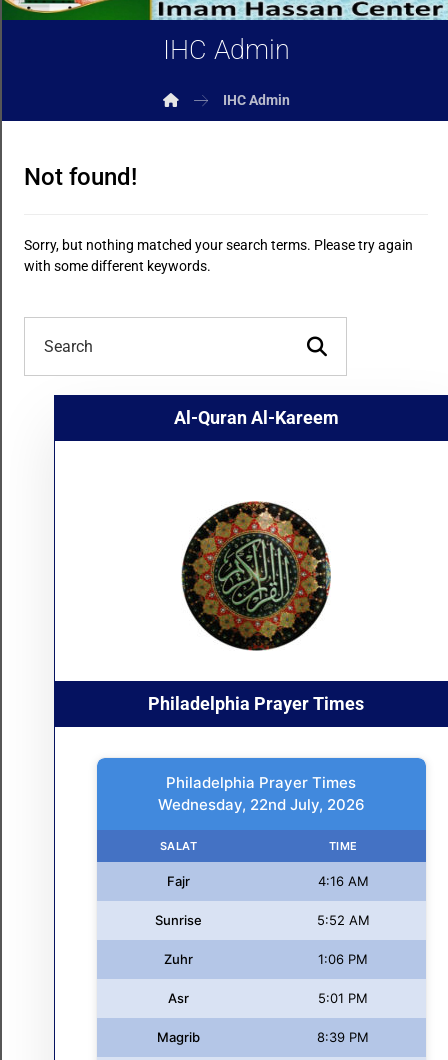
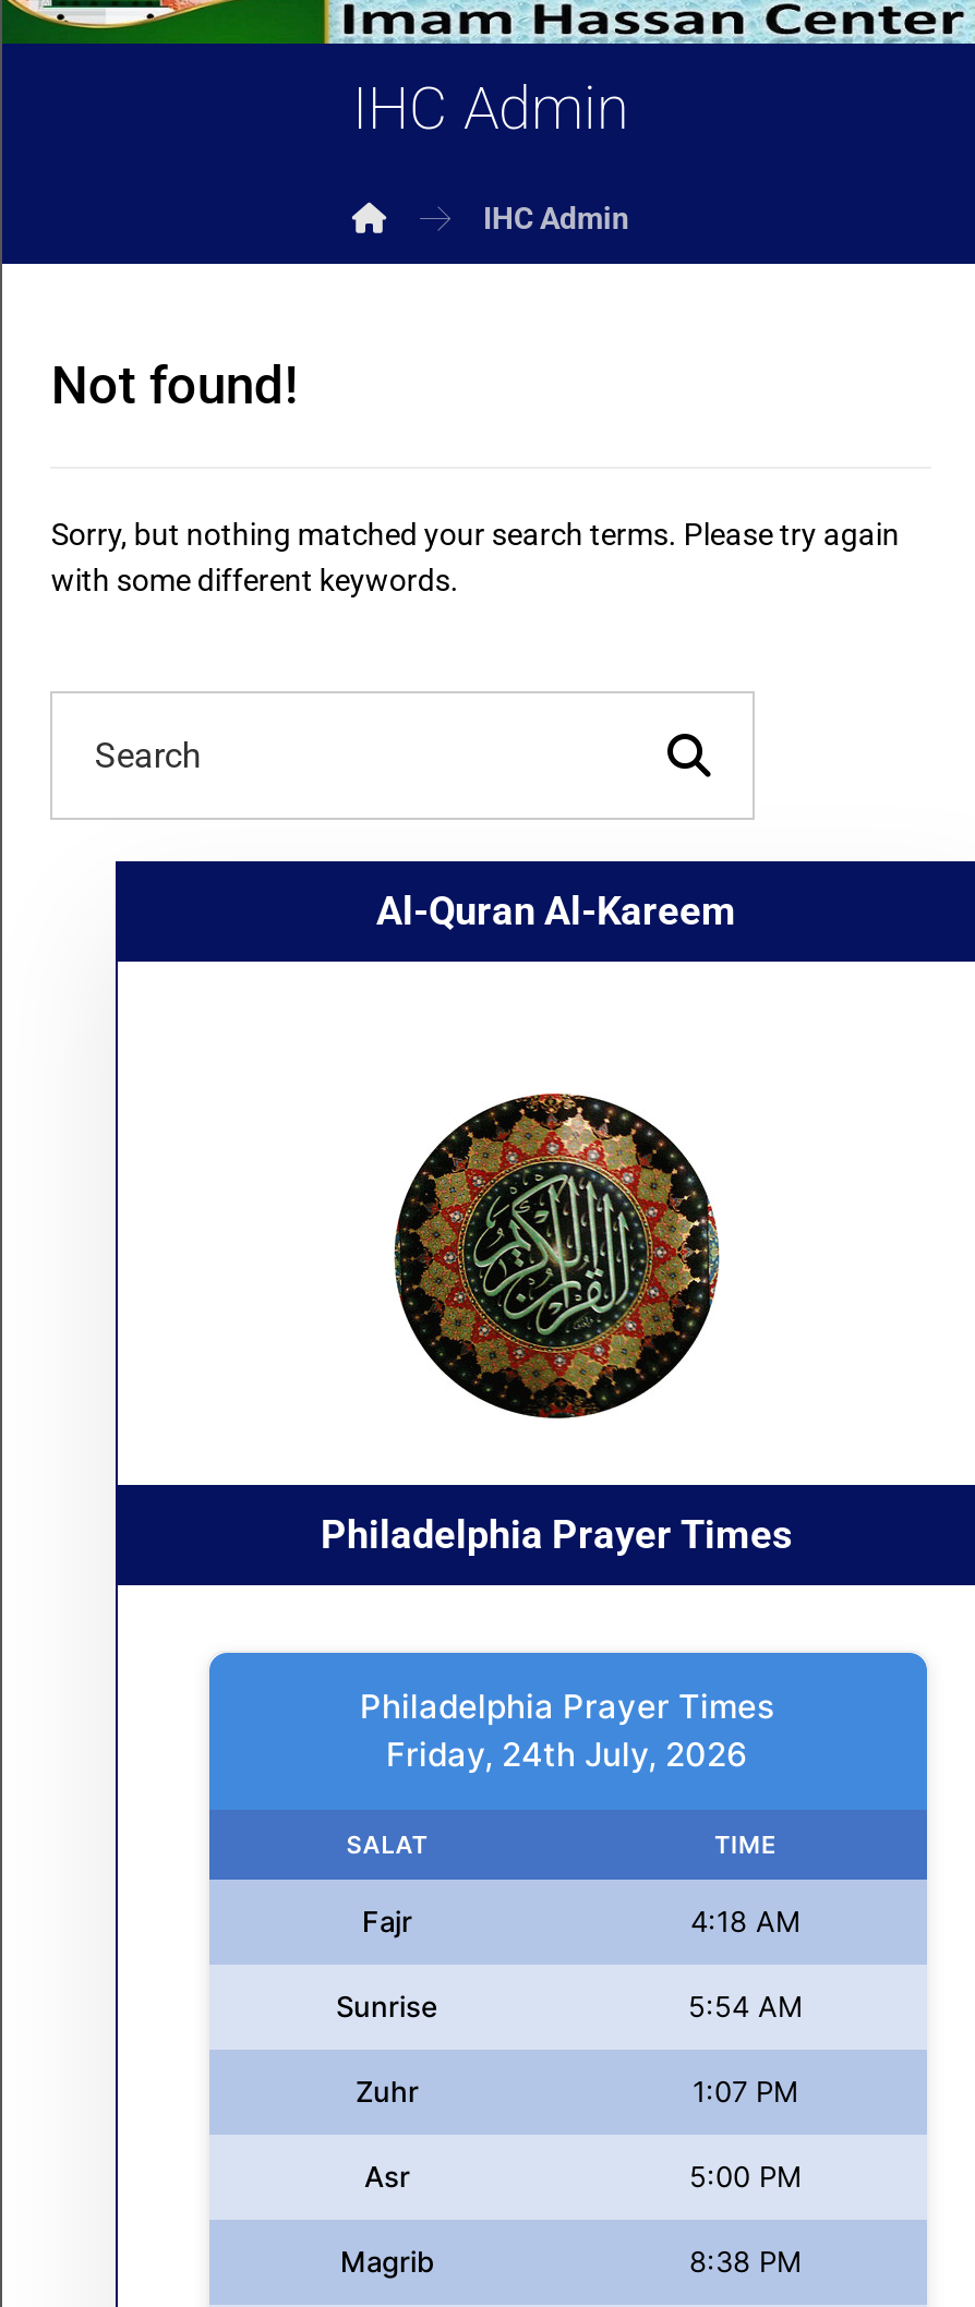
- Wednesday, 22nd July, 2026
+ Friday, 24th July, 2026

- 4:16 AM
+ 4:18 AM

- 5:52 AM
+ 5:54 AM

- 1:06 PM
+ 1:07 PM

- 5:01 PM
+ 5:00 PM

- 8:39 PM
+ 8:38 PM
